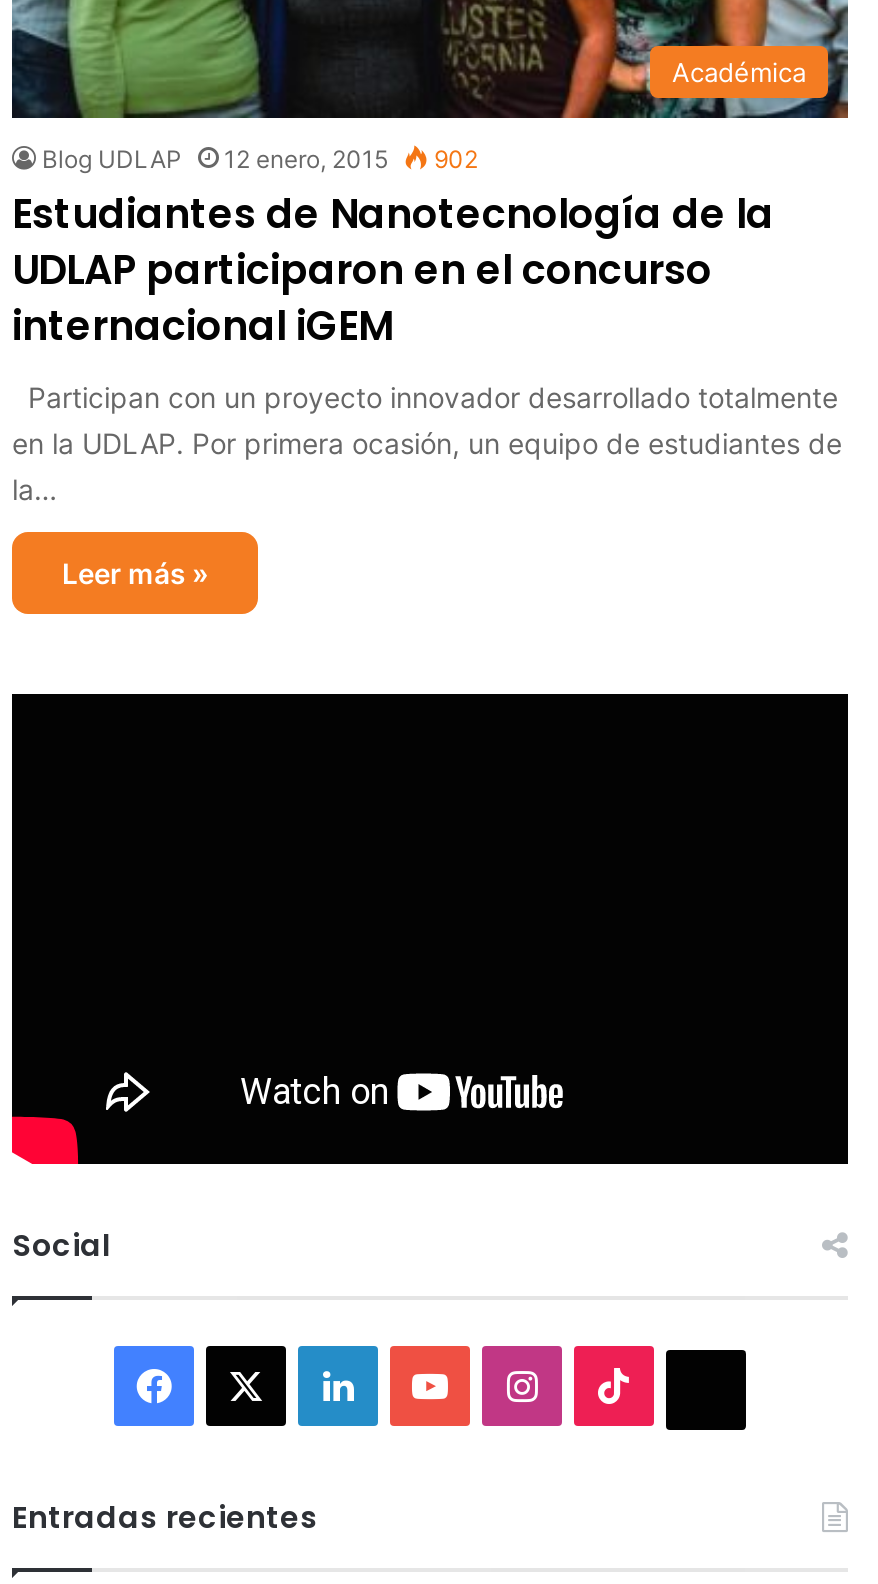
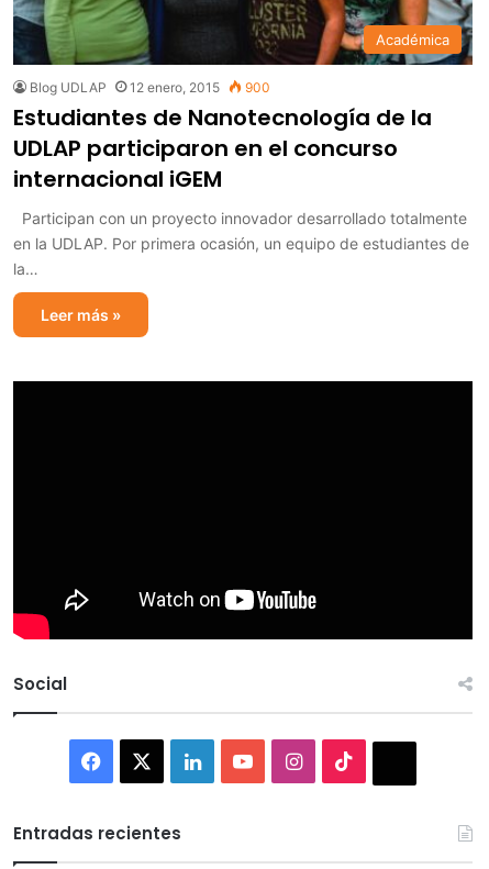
- Blog UDLAP 12 enero, 2015 902
+ Blog UDLAP 12 enero, 2015 900
